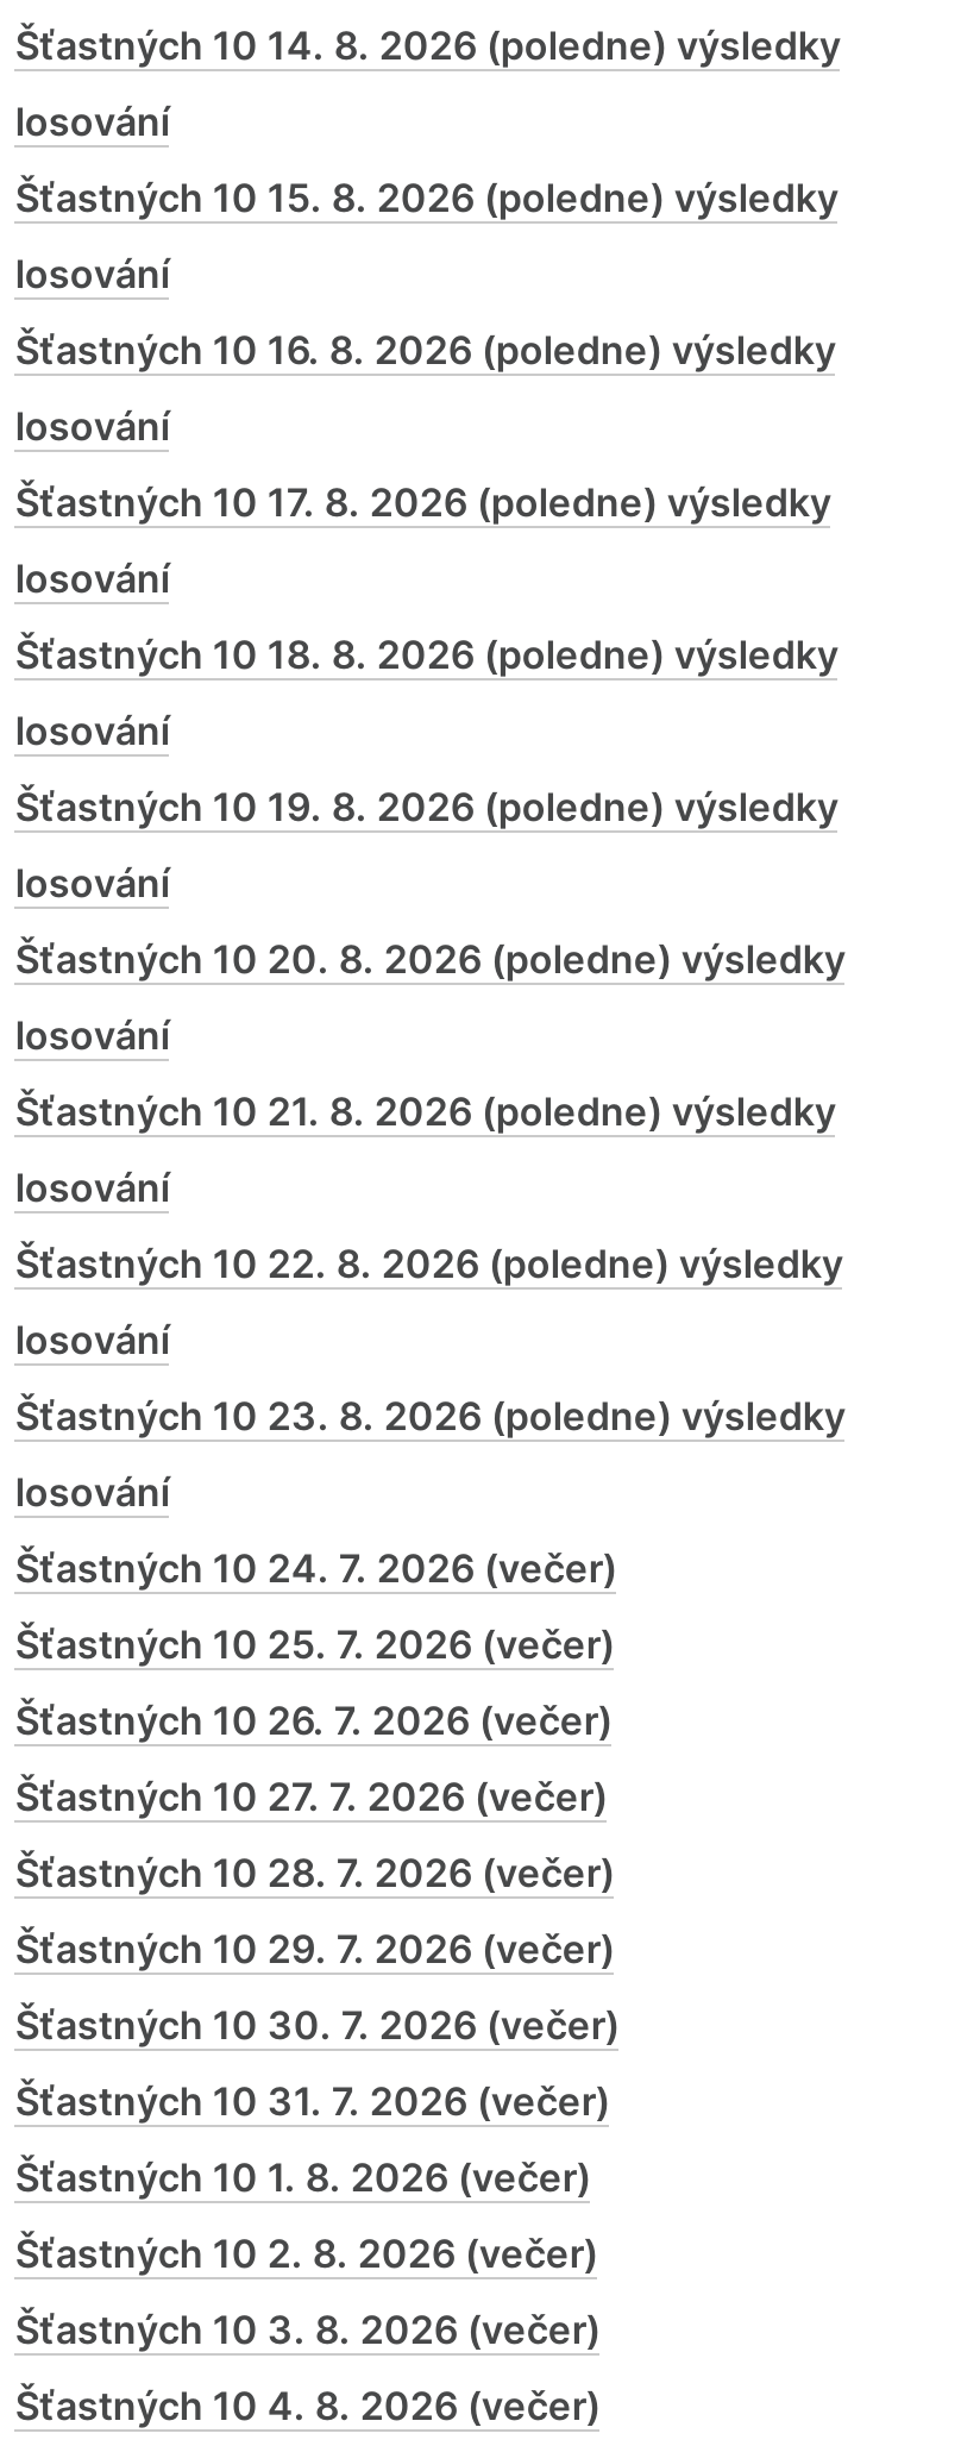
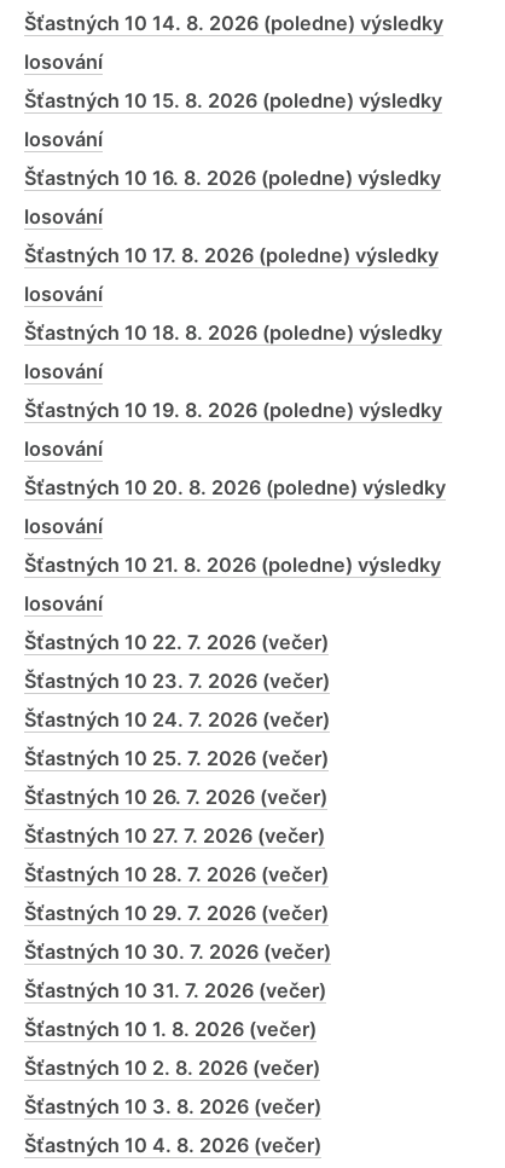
- Šťastných 10 22. 8. 2026 (poledne) výsledky
- losování
- Šťastných 10 23. 8. 2026 (poledne) výsledky
- losování
+ Šťastných 10 22. 7. 2026 (večer)
+ Šťastných 10 23. 7. 2026 (večer)
